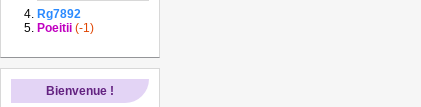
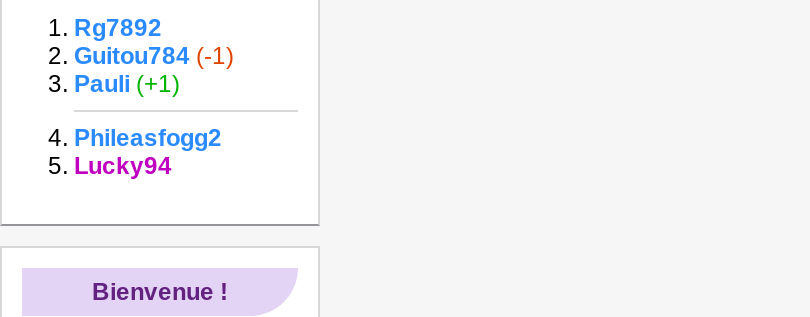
- Poeitii (-1)
+ Guitou784 (-1)
+ Pauli (+1)
+ Phileasfogg2
+ Lucky94
